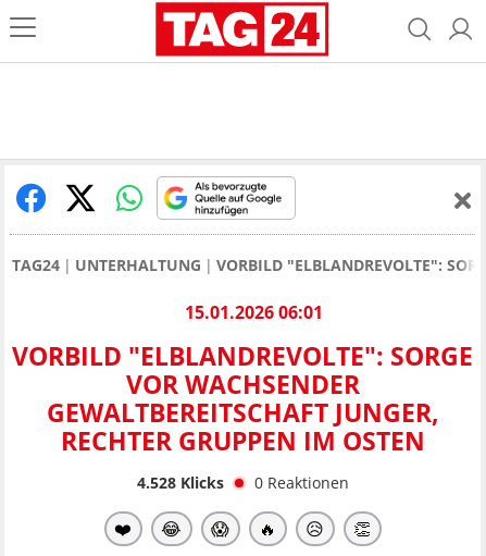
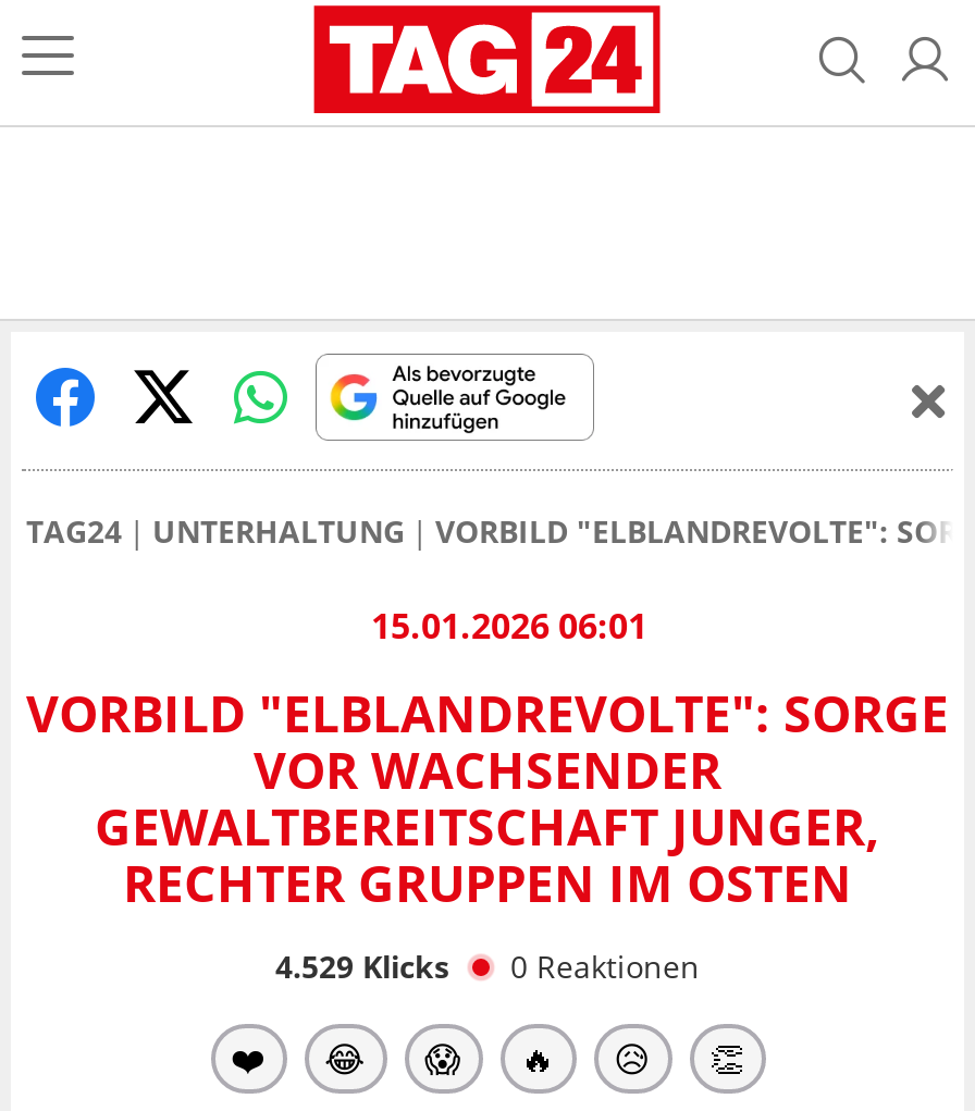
- 4.528 Klicks 0 Reaktionen
+ 4.529 Klicks 0 Reaktionen
